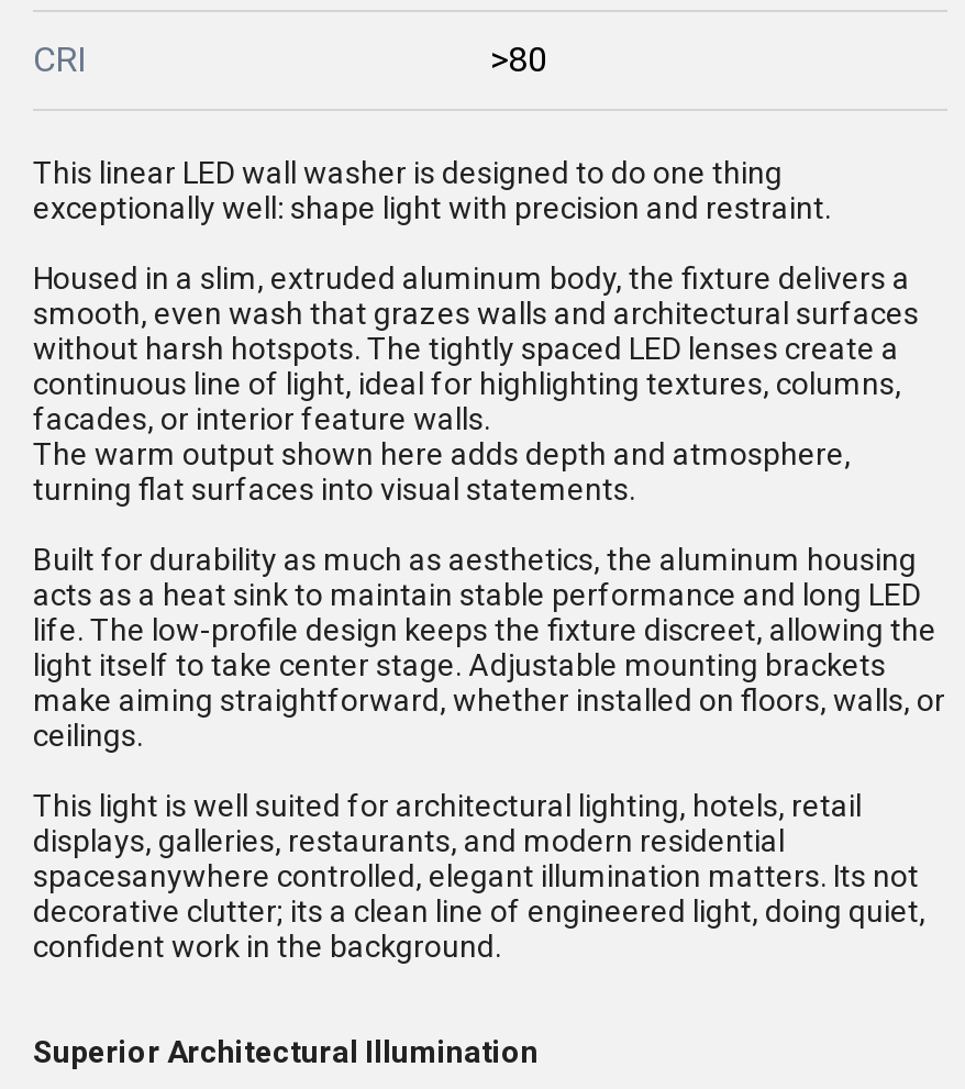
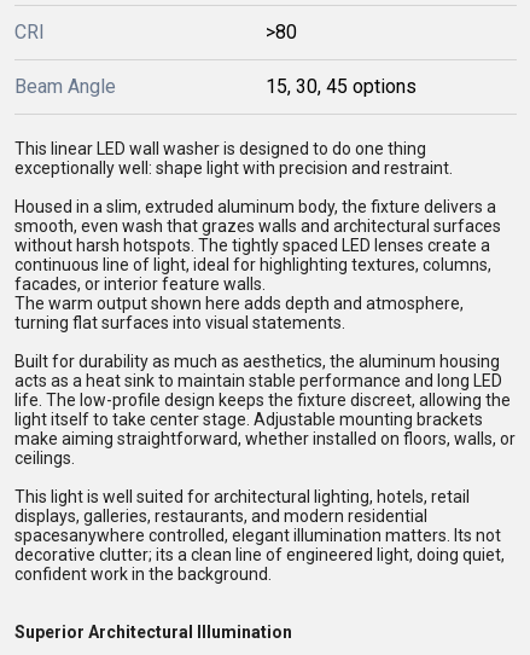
+ Beam Angle
+ 15, 30, 45 options
